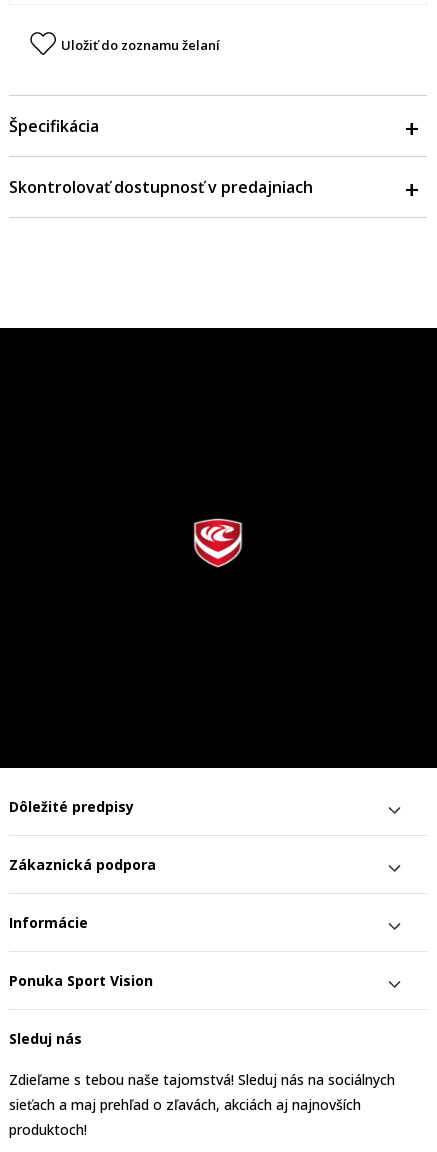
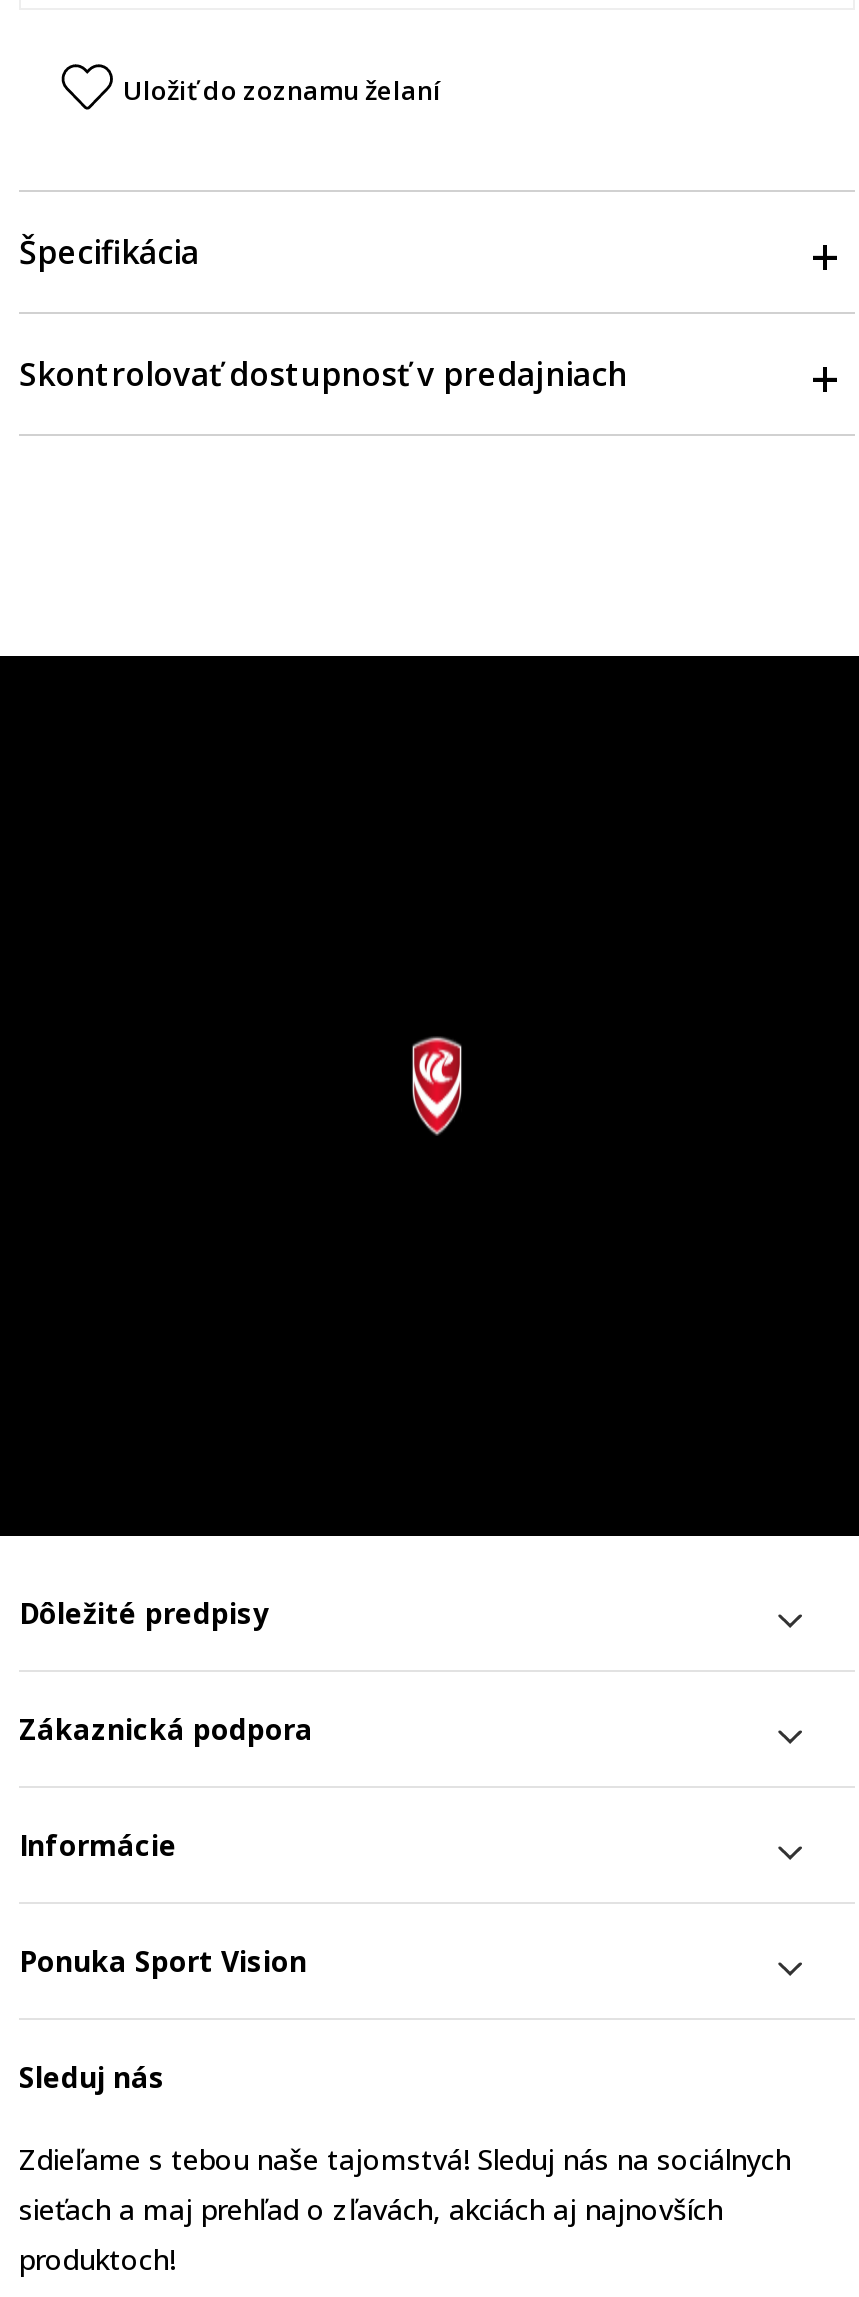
- [image]
+ [image]
